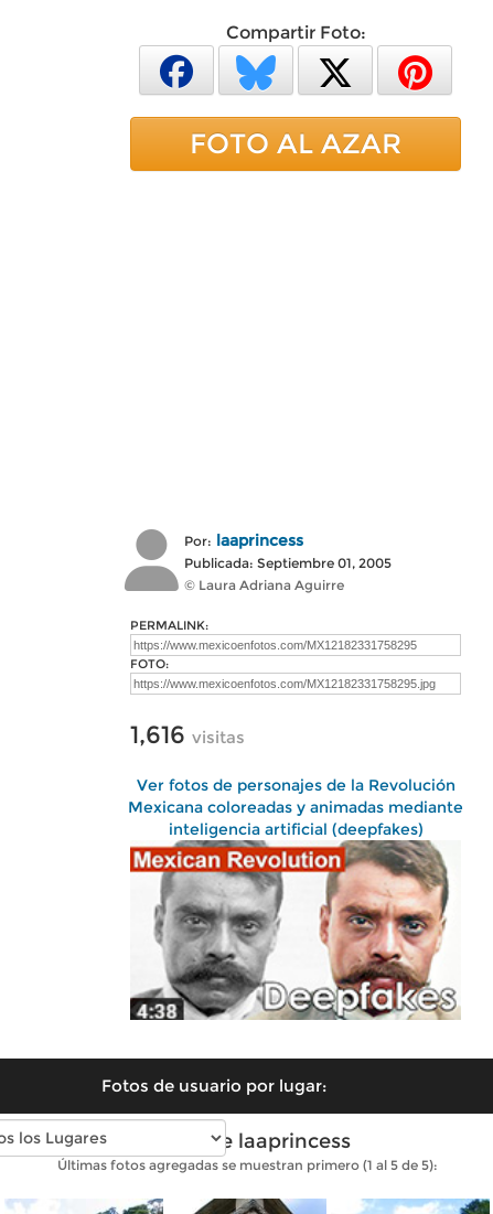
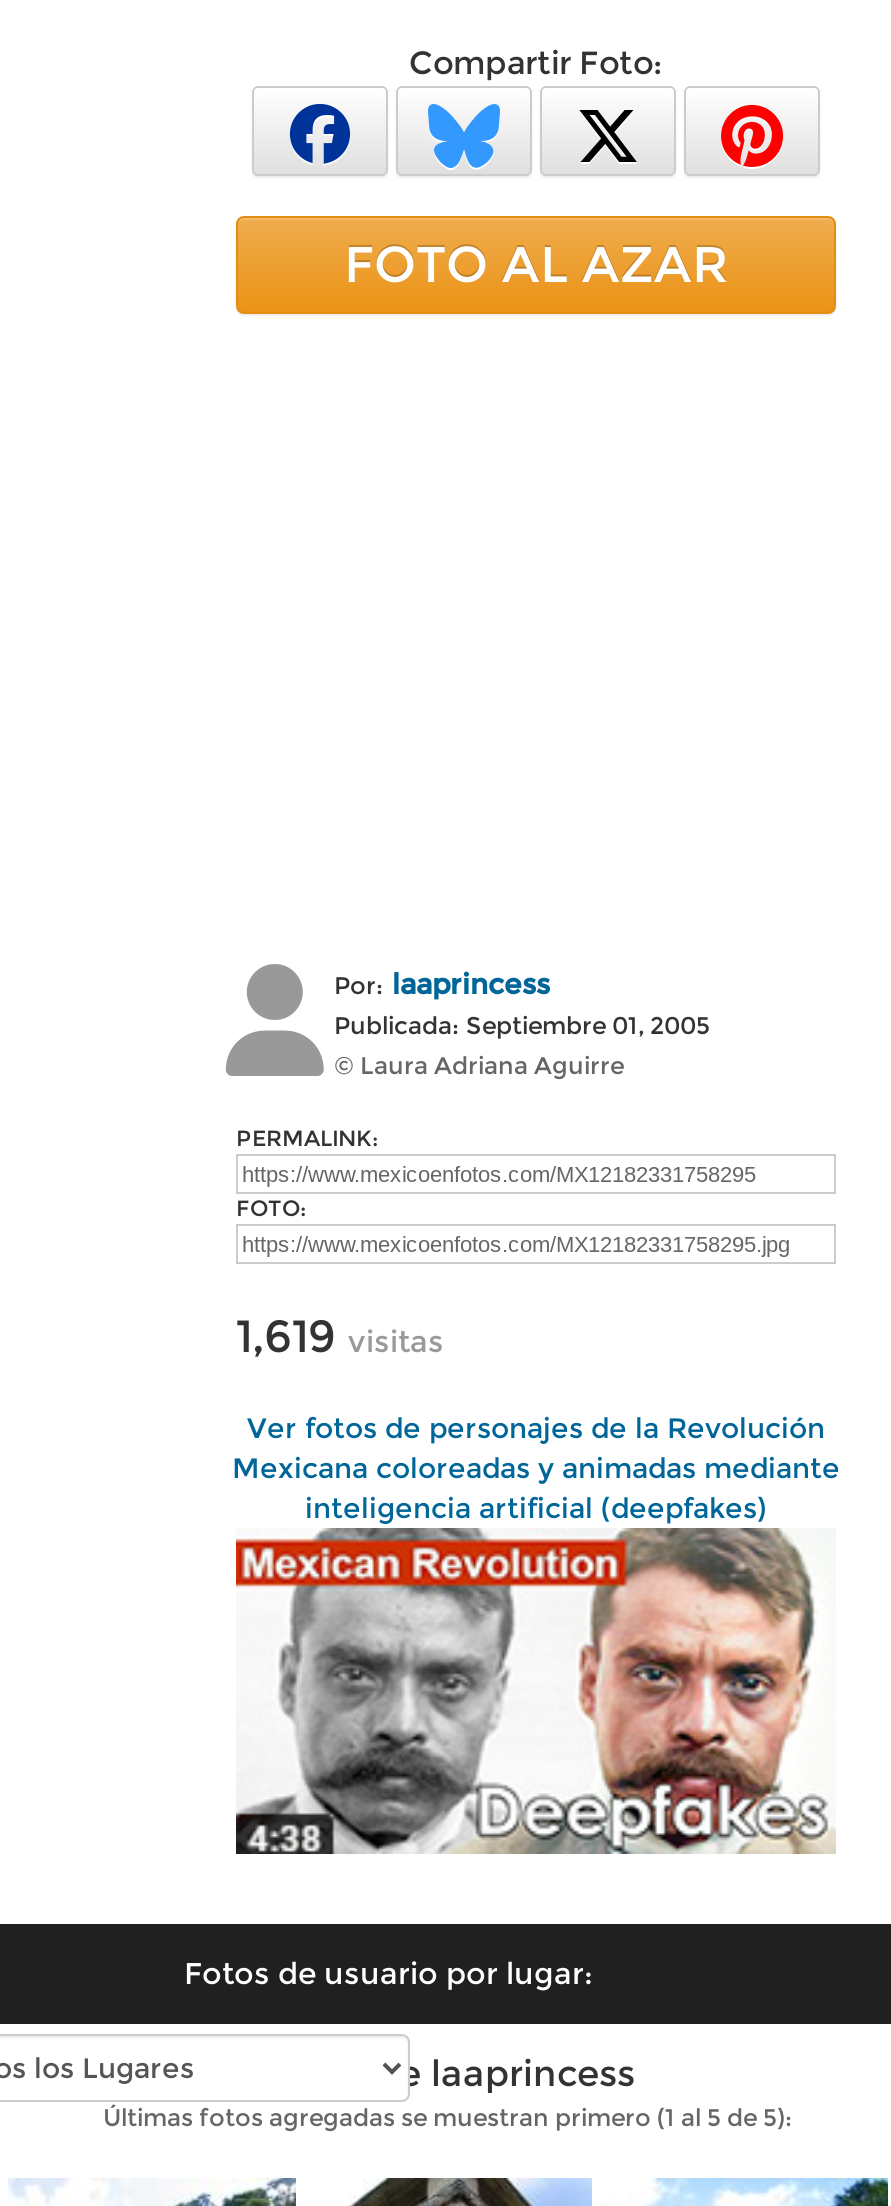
- 1,616 visitas
+ 1,619 visitas
